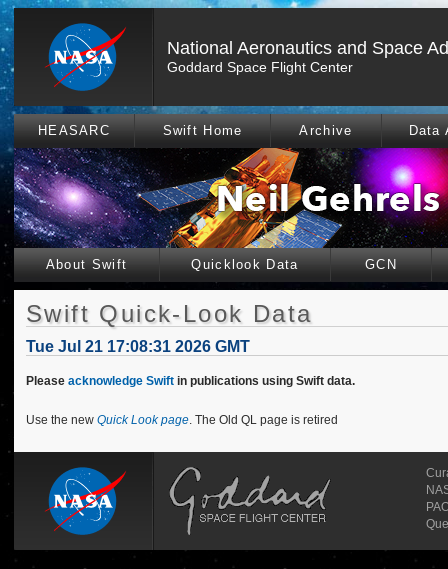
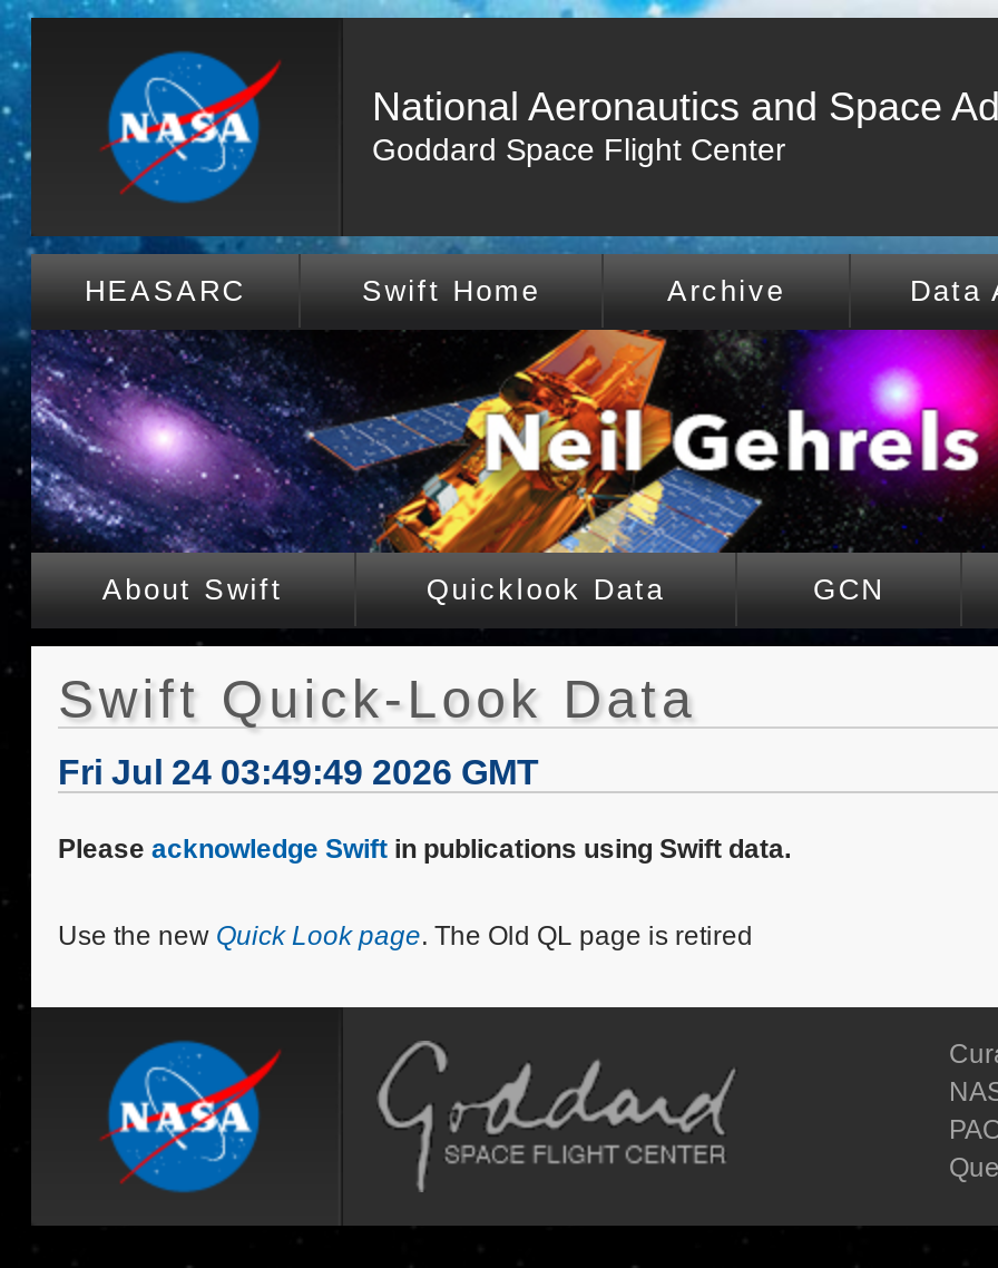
- Tue Jul 21 17:08:31 2026 GMT
+ Fri Jul 24 03:49:49 2026 GMT
